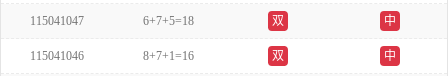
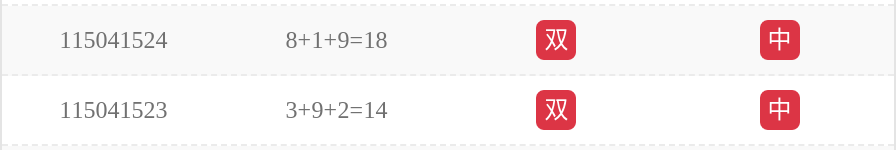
- 115041047
+ 115041524

- 6+7+5=18
+ 8+1+9=18

- 115041046
+ 115041523

- 8+7+1=16
+ 3+9+2=14
